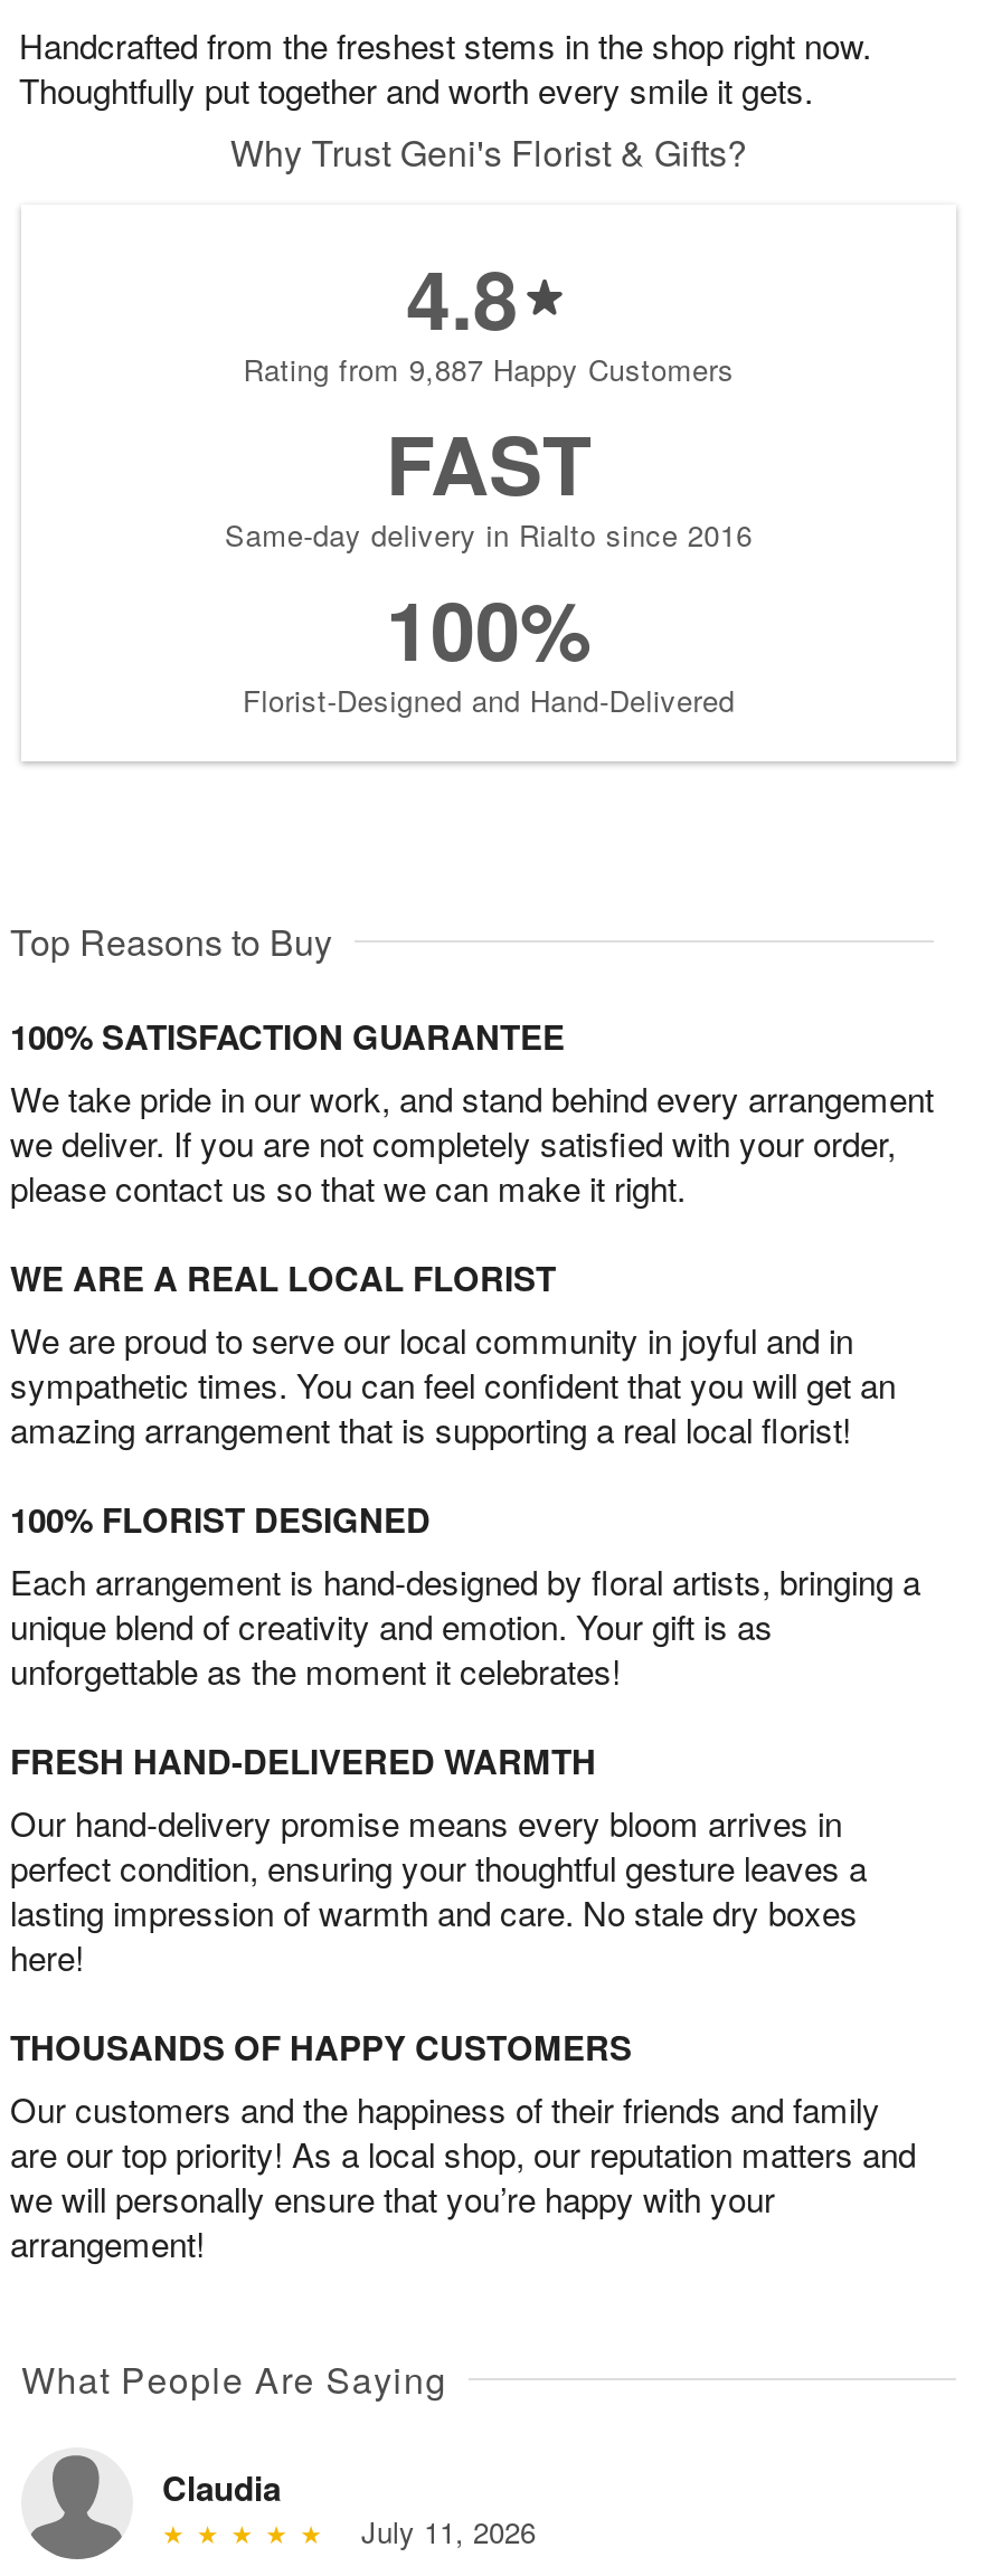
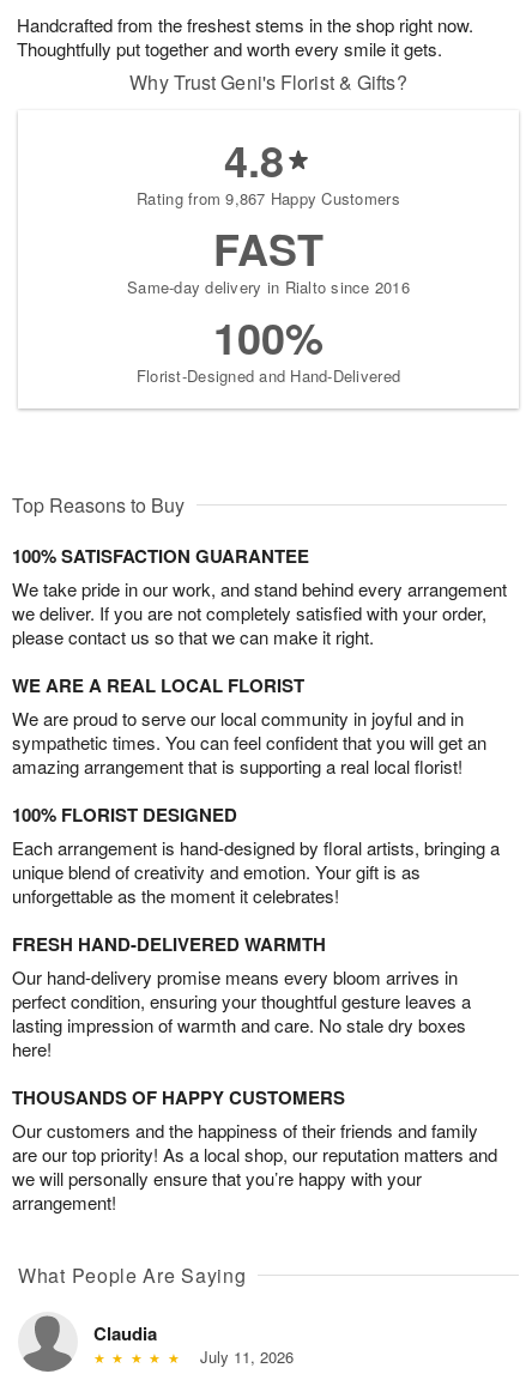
- Rating from 9,887 Happy Customers
+ Rating from 9,867 Happy Customers
